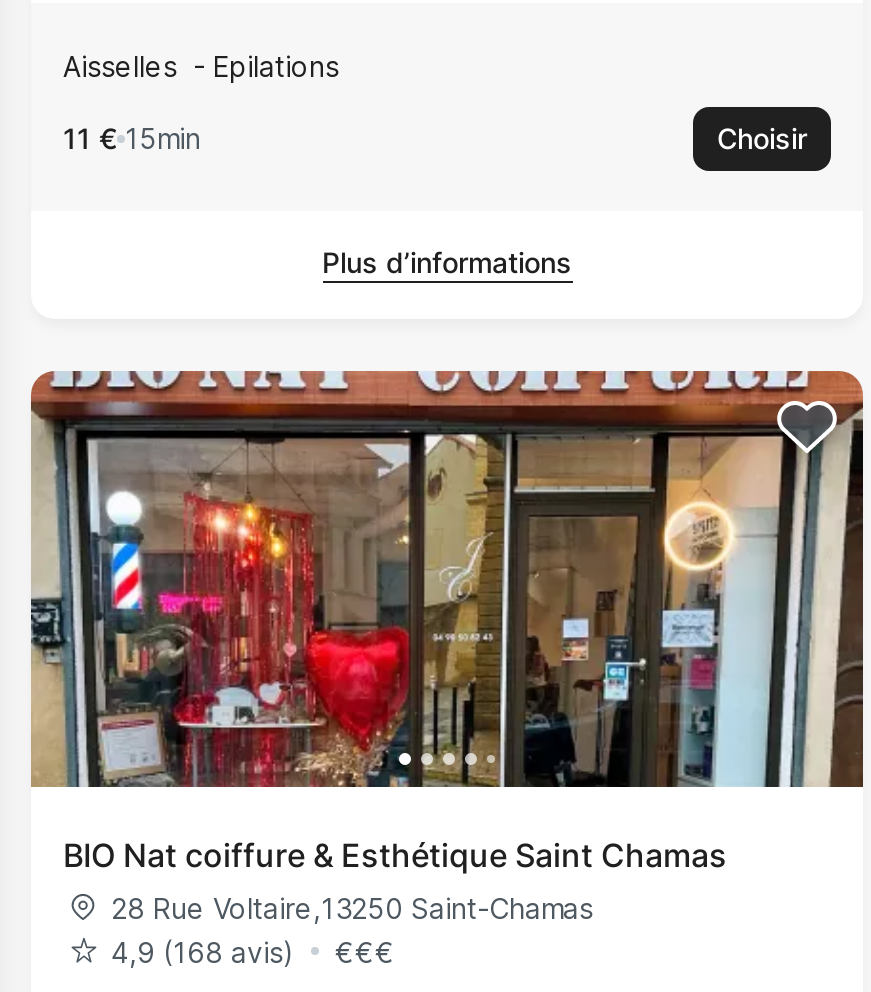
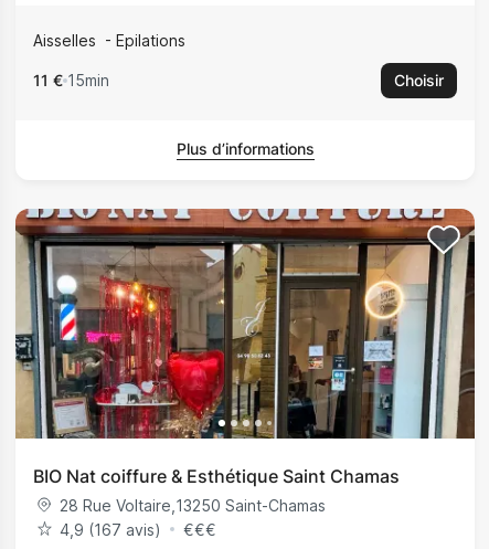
- 4,9 (168 avis)
+ 4,9 (167 avis)
